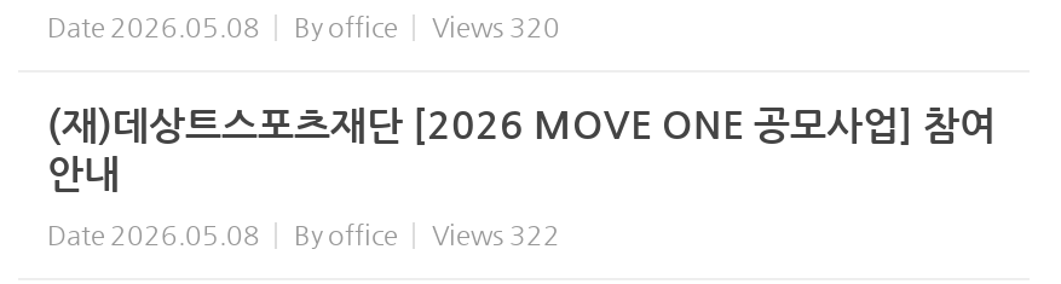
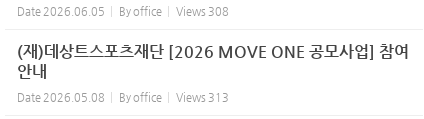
- Date 2026.05.08
+ Date 2026.06.05

- Views 320
+ Views 308

- Date 2026.05.08 By office Views 322
+ Date 2026.05.08 By office Views 313
